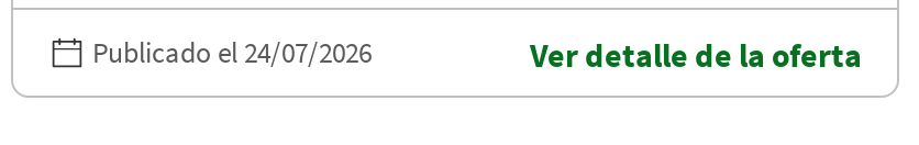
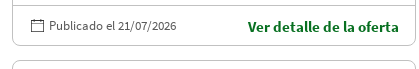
- Publicado el 24/07/2026
+ Publicado el 21/07/2026
